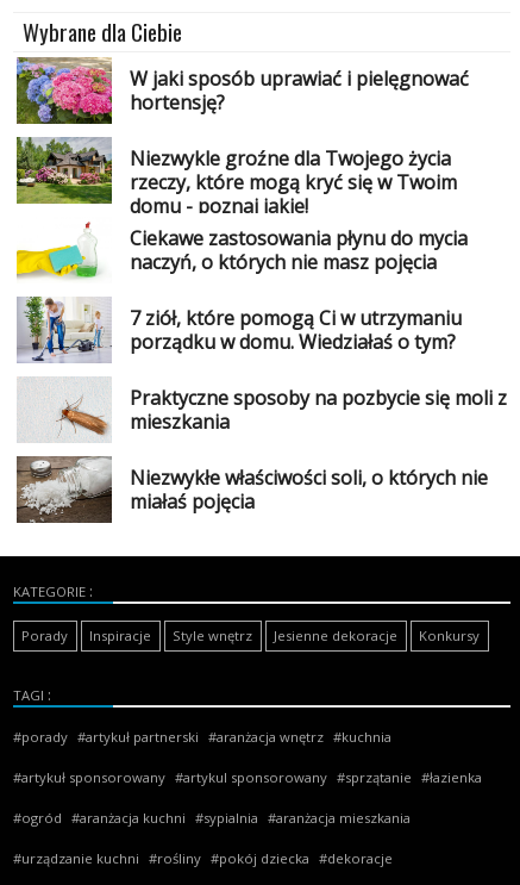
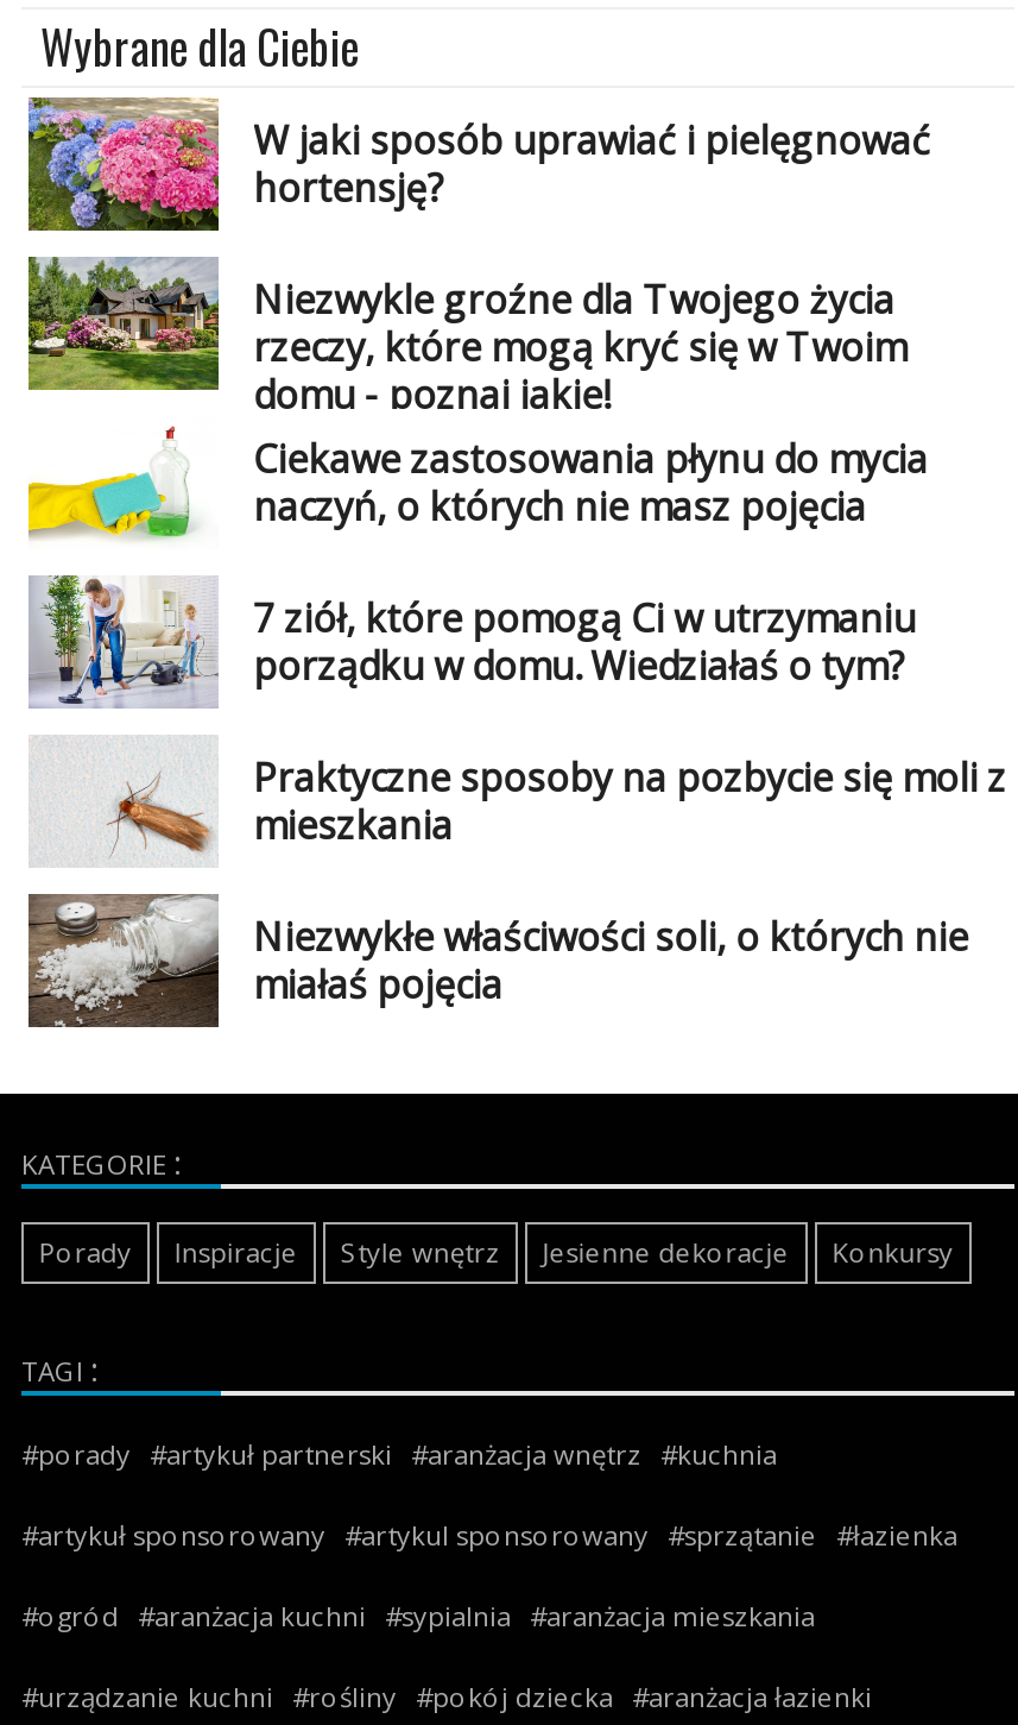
- dekoracje
+ aranżacja łazienki
